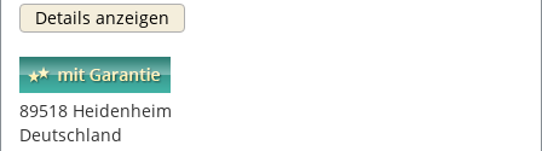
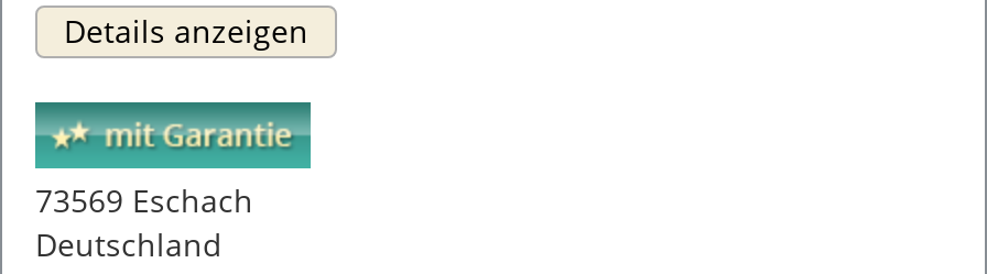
- 89518 Heidenheim
+ 73569 Eschach
